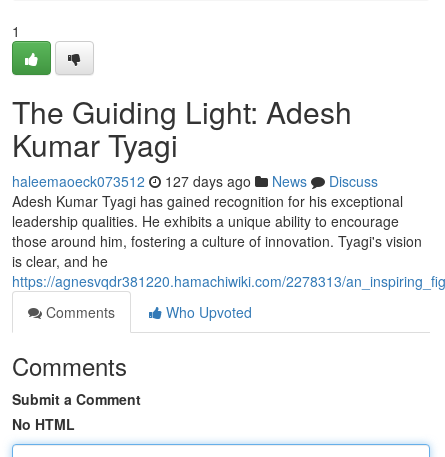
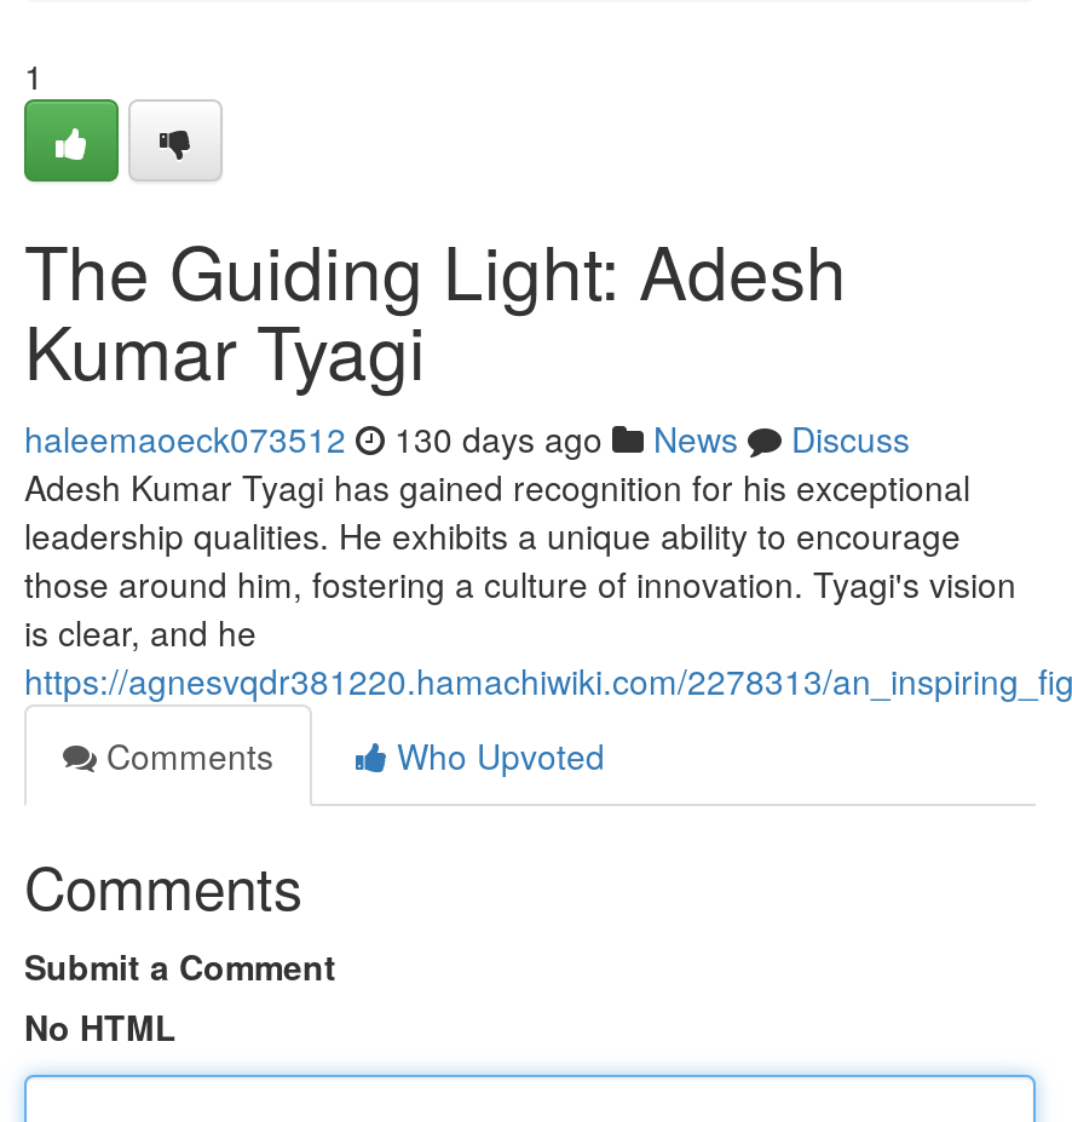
- haleemaoeck073512 127 days ago News Discuss
+ haleemaoeck073512 130 days ago News Discuss
